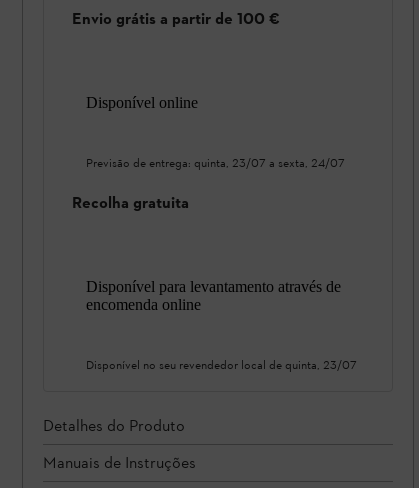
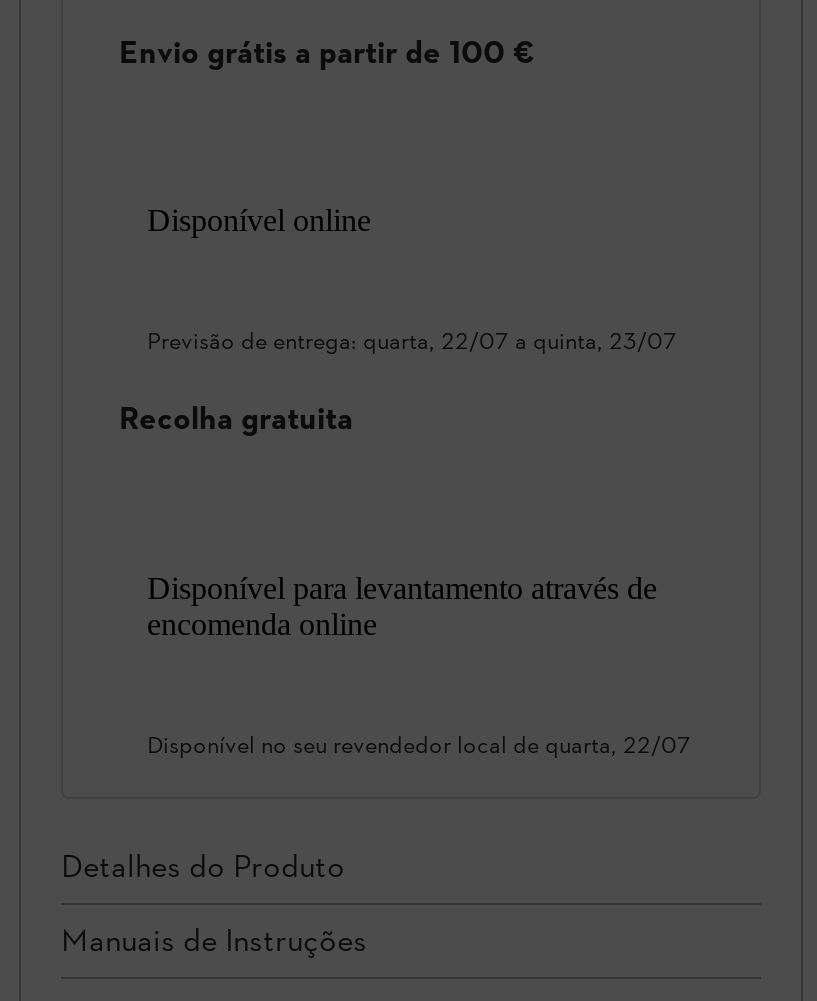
- Previsão de entrega: quinta, 23/07 a sexta, 24/07
+ Previsão de entrega: quarta, 22/07 a quinta, 23/07

- Disponível no seu revendedor local de quinta, 23/07
+ Disponível no seu revendedor local de quarta, 22/07
